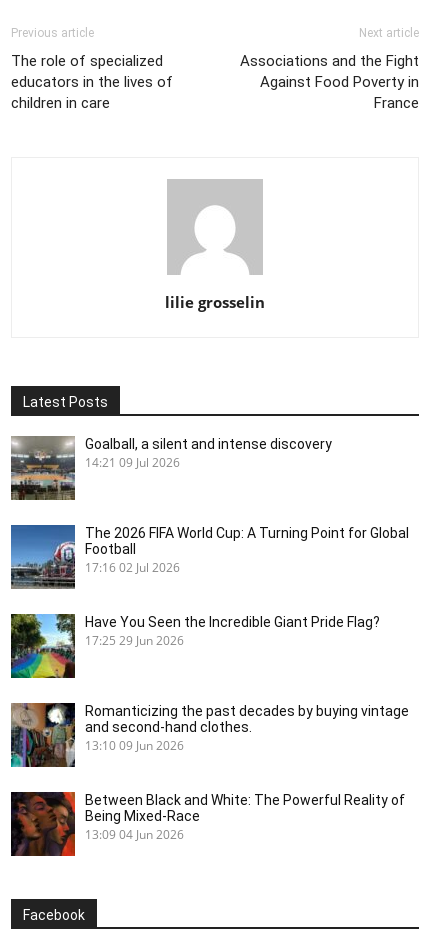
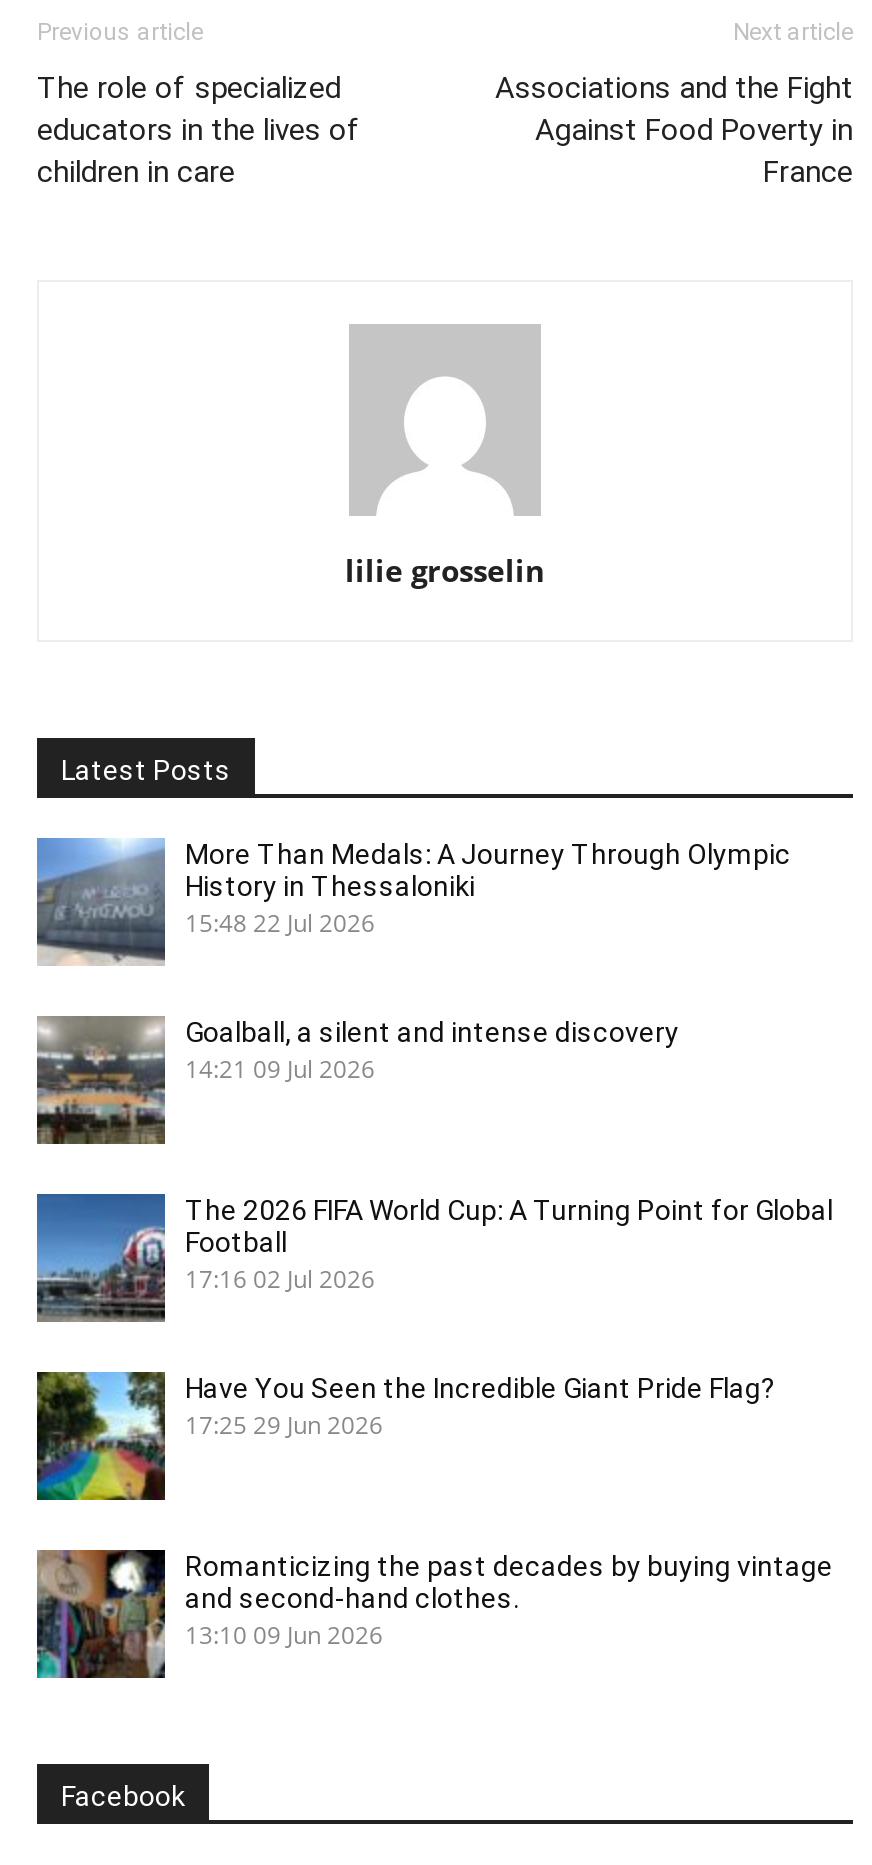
+ [image]
+ More Than Medals: A Journey Through Olympic
+ History in Thessaloniki
+ 15:48 22 Jul 2026

moved down: [image] | Goalball, a silent and intense discovery | 14:21 09 Jul 2026 | ... | and second-hand clothes. | 13:10 09 Jun 2026

- [image]
- Between Black and White: The Powerful Reality of
- Being Mixed-Race
- 13:09 04 Jun 2026
